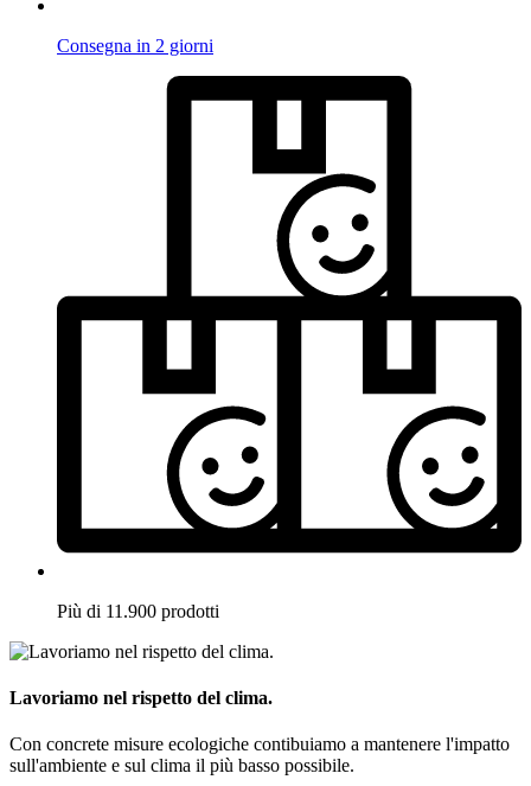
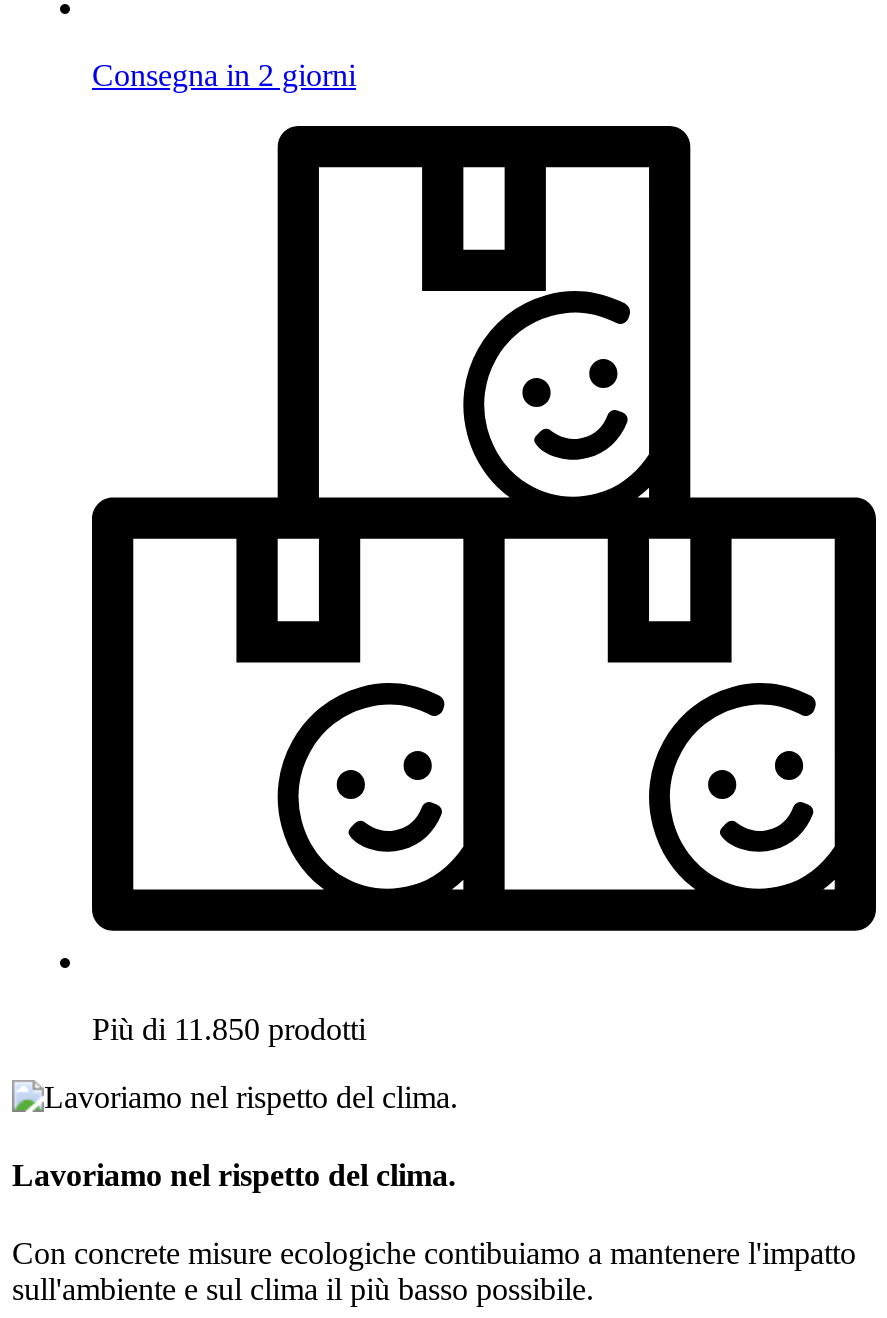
- Più di 11.900 prodotti
+ Più di 11.850 prodotti
